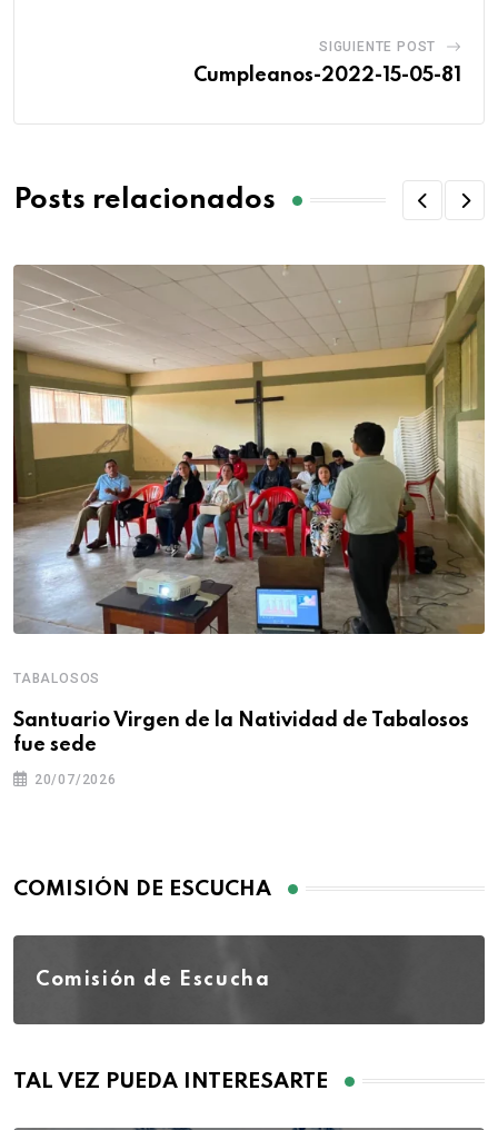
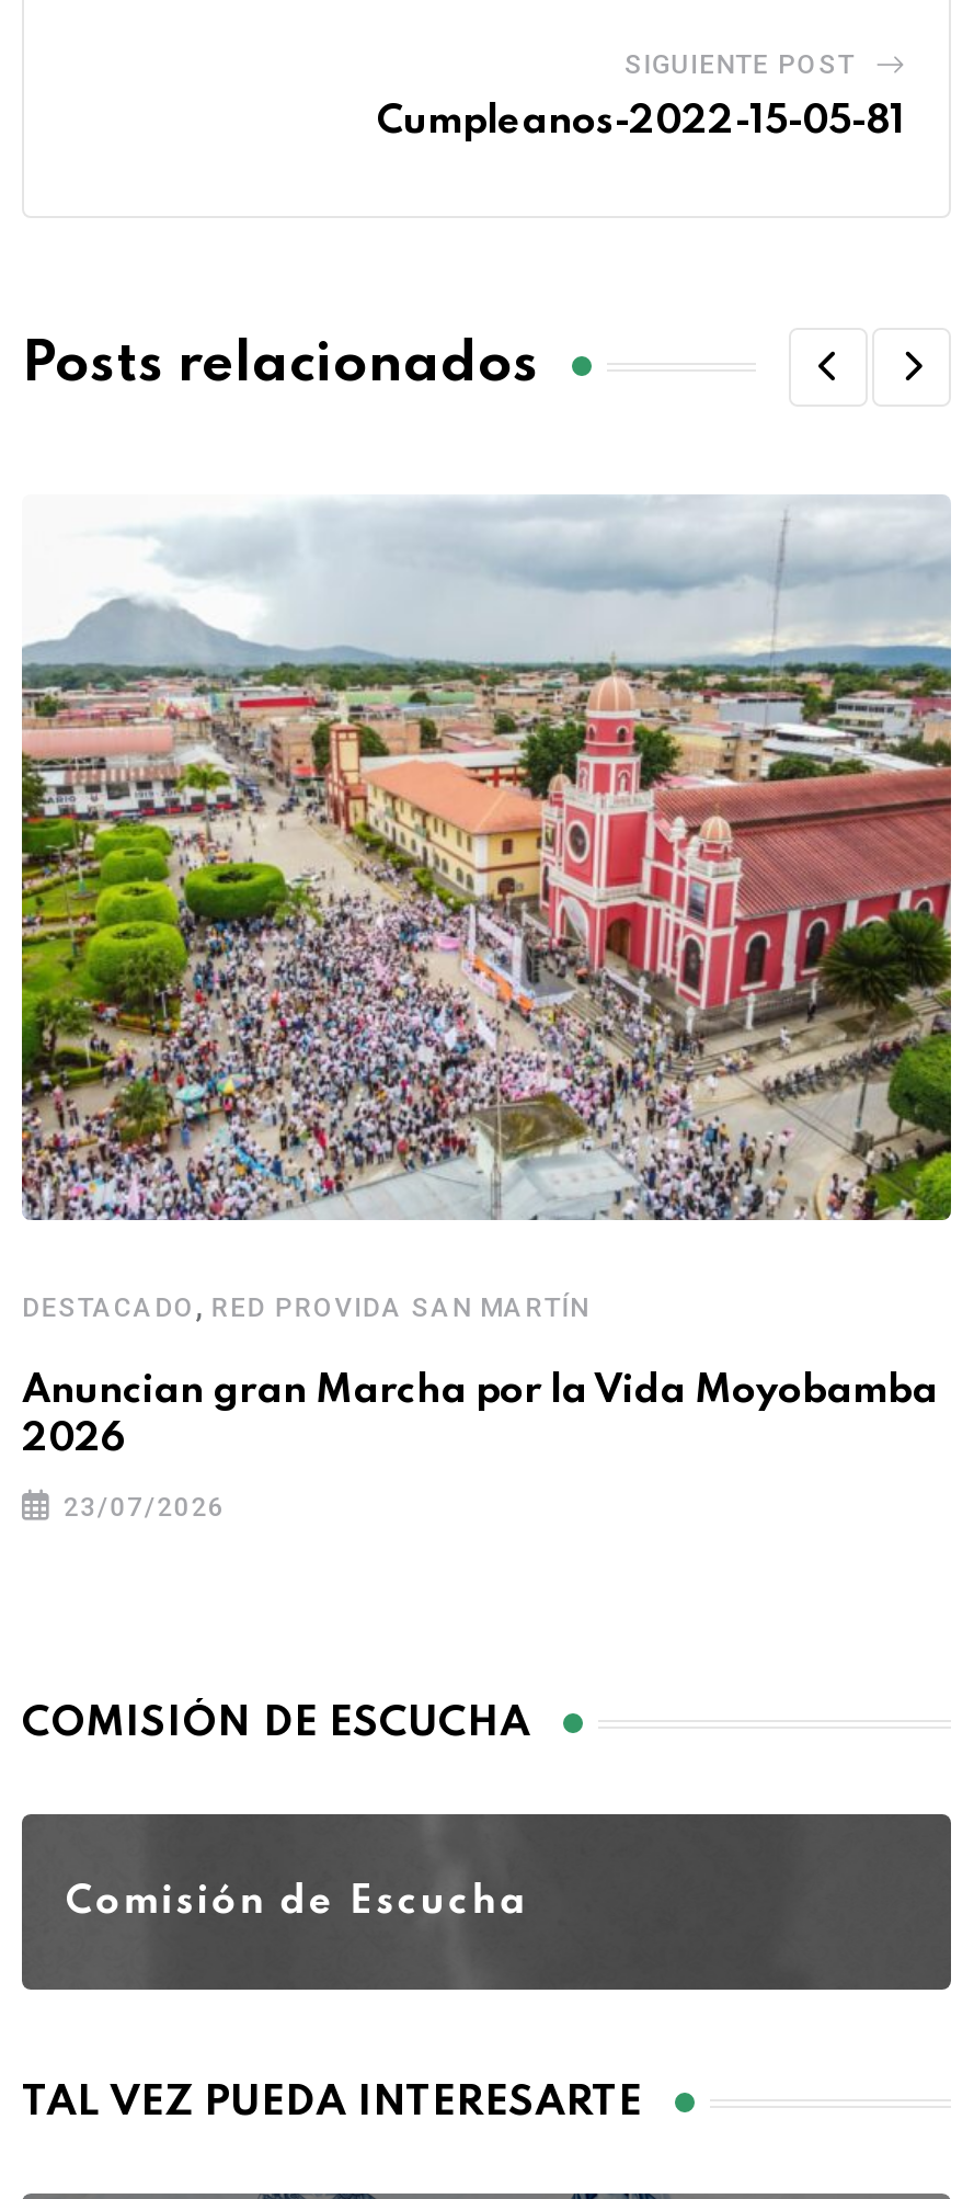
- [image]
- TABALOSOS
+ [image]
+ DESTACADO, RED PROVIDA SAN MARTÍN

- Santuario Virgen de la Natividad de Tabalosos
- fue sede
+ Anuncian gran Marcha por la Vida Moyobamba
+ 2026

- 20/07/2026
+ 23/07/2026
